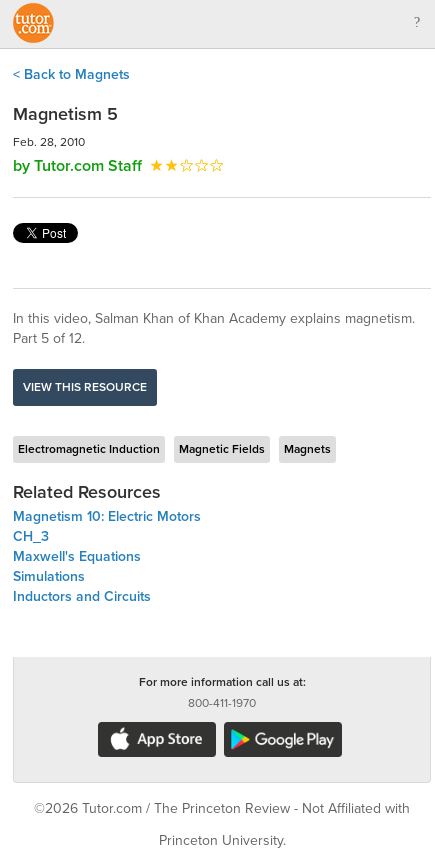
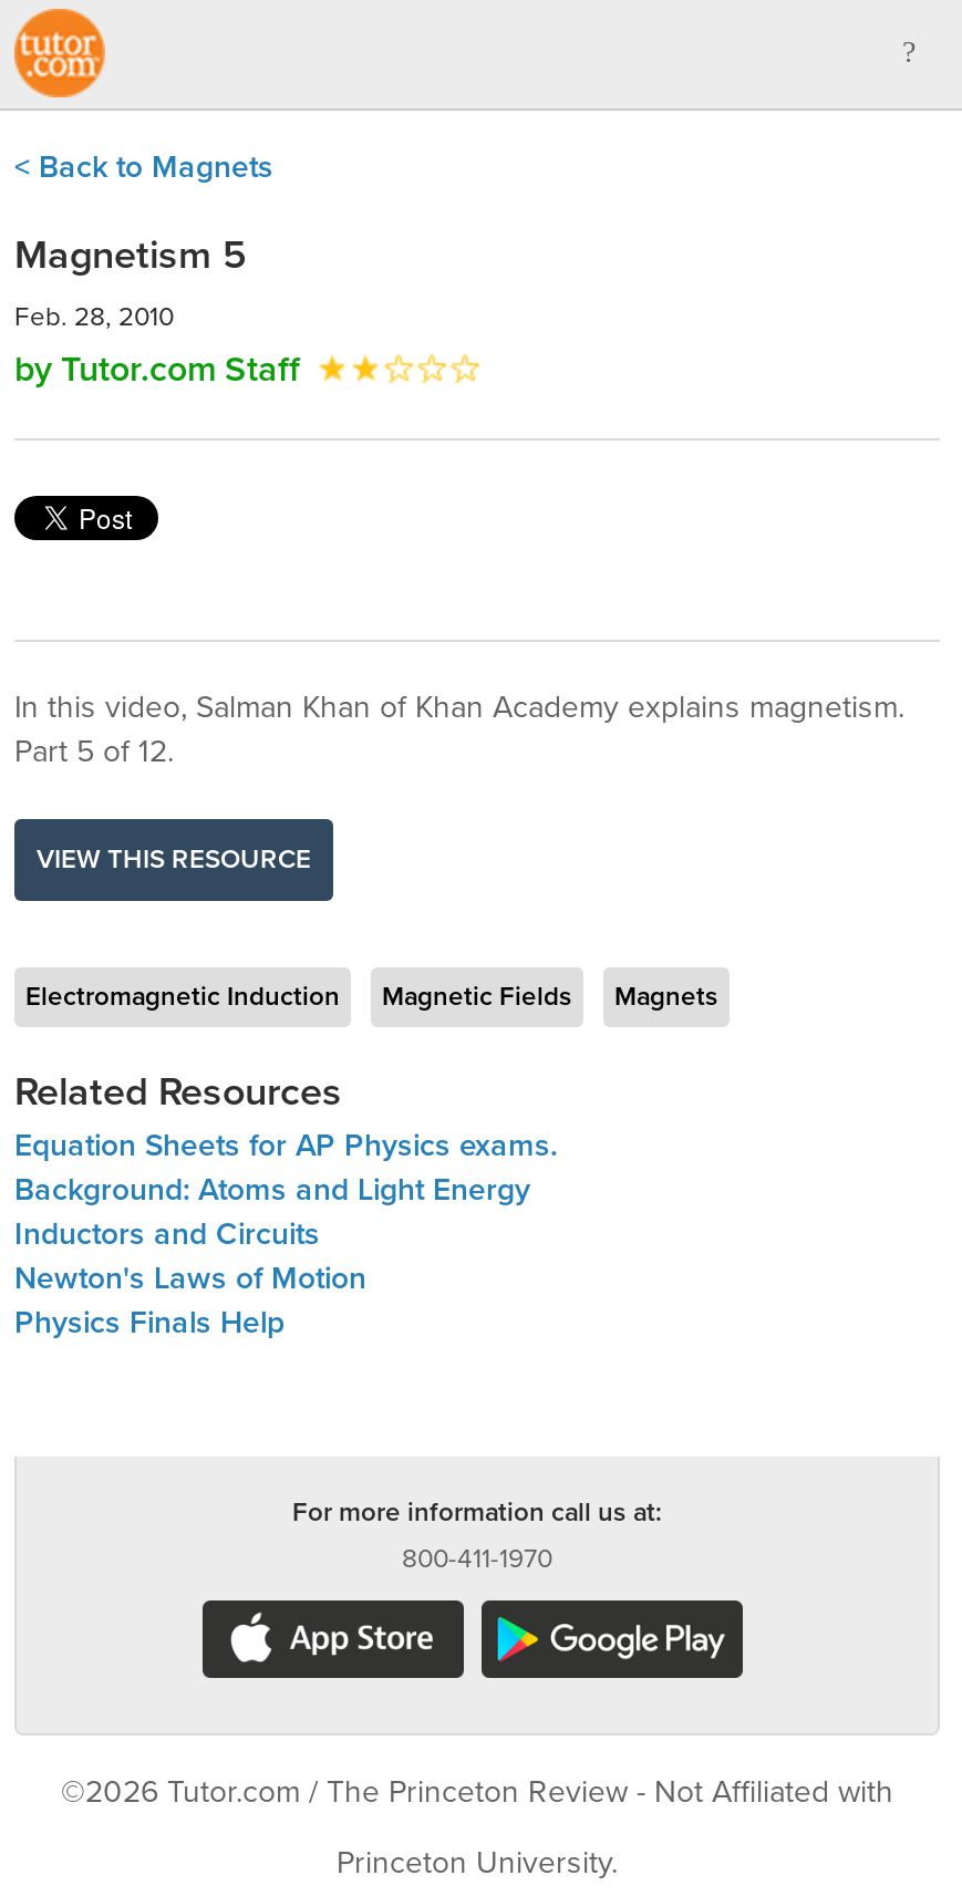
- Magnetism 10: Electric Motors
- CH_3
- Maxwell's Equations
- Simulations
+ Equation Sheets for AP Physics exams.
+ Background: Atoms and Light Energy

moved up: Inductors and Circuits

+ Newton's Laws of Motion
+ Physics Finals Help
